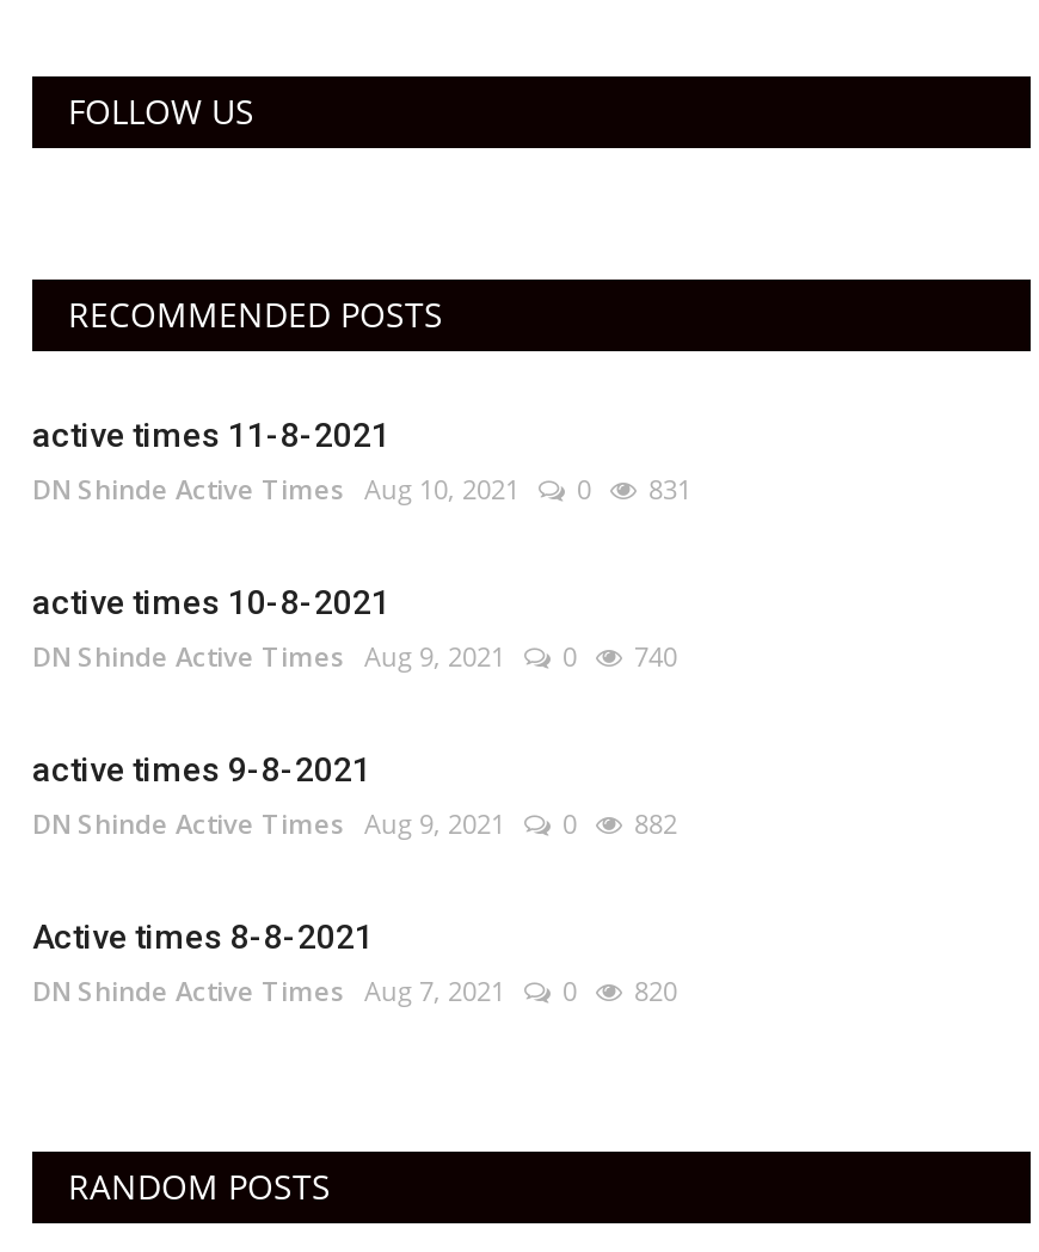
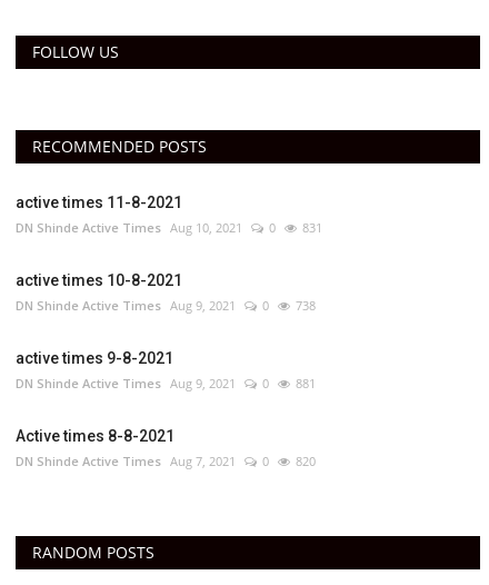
- DN Shinde Active Times Aug 9, 2021 0 740
+ DN Shinde Active Times Aug 9, 2021 0 738

- DN Shinde Active Times Aug 9, 2021 0 882
+ DN Shinde Active Times Aug 9, 2021 0 881
